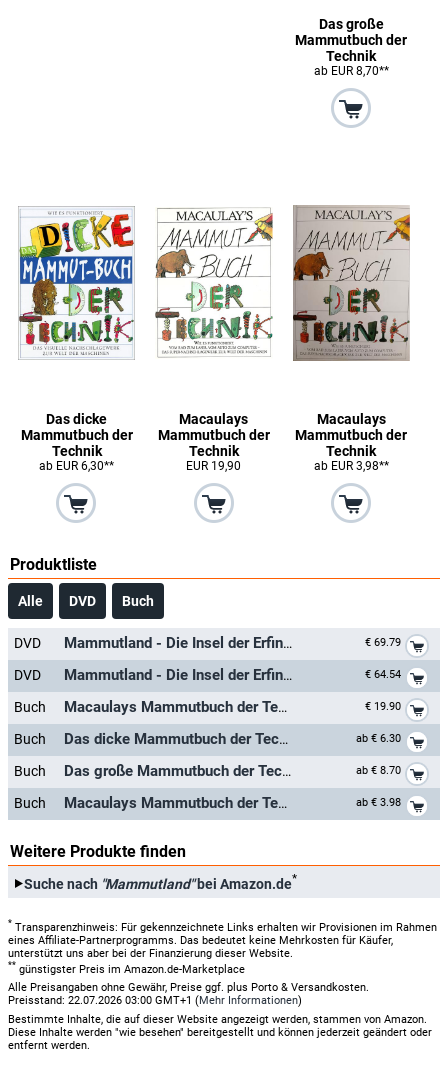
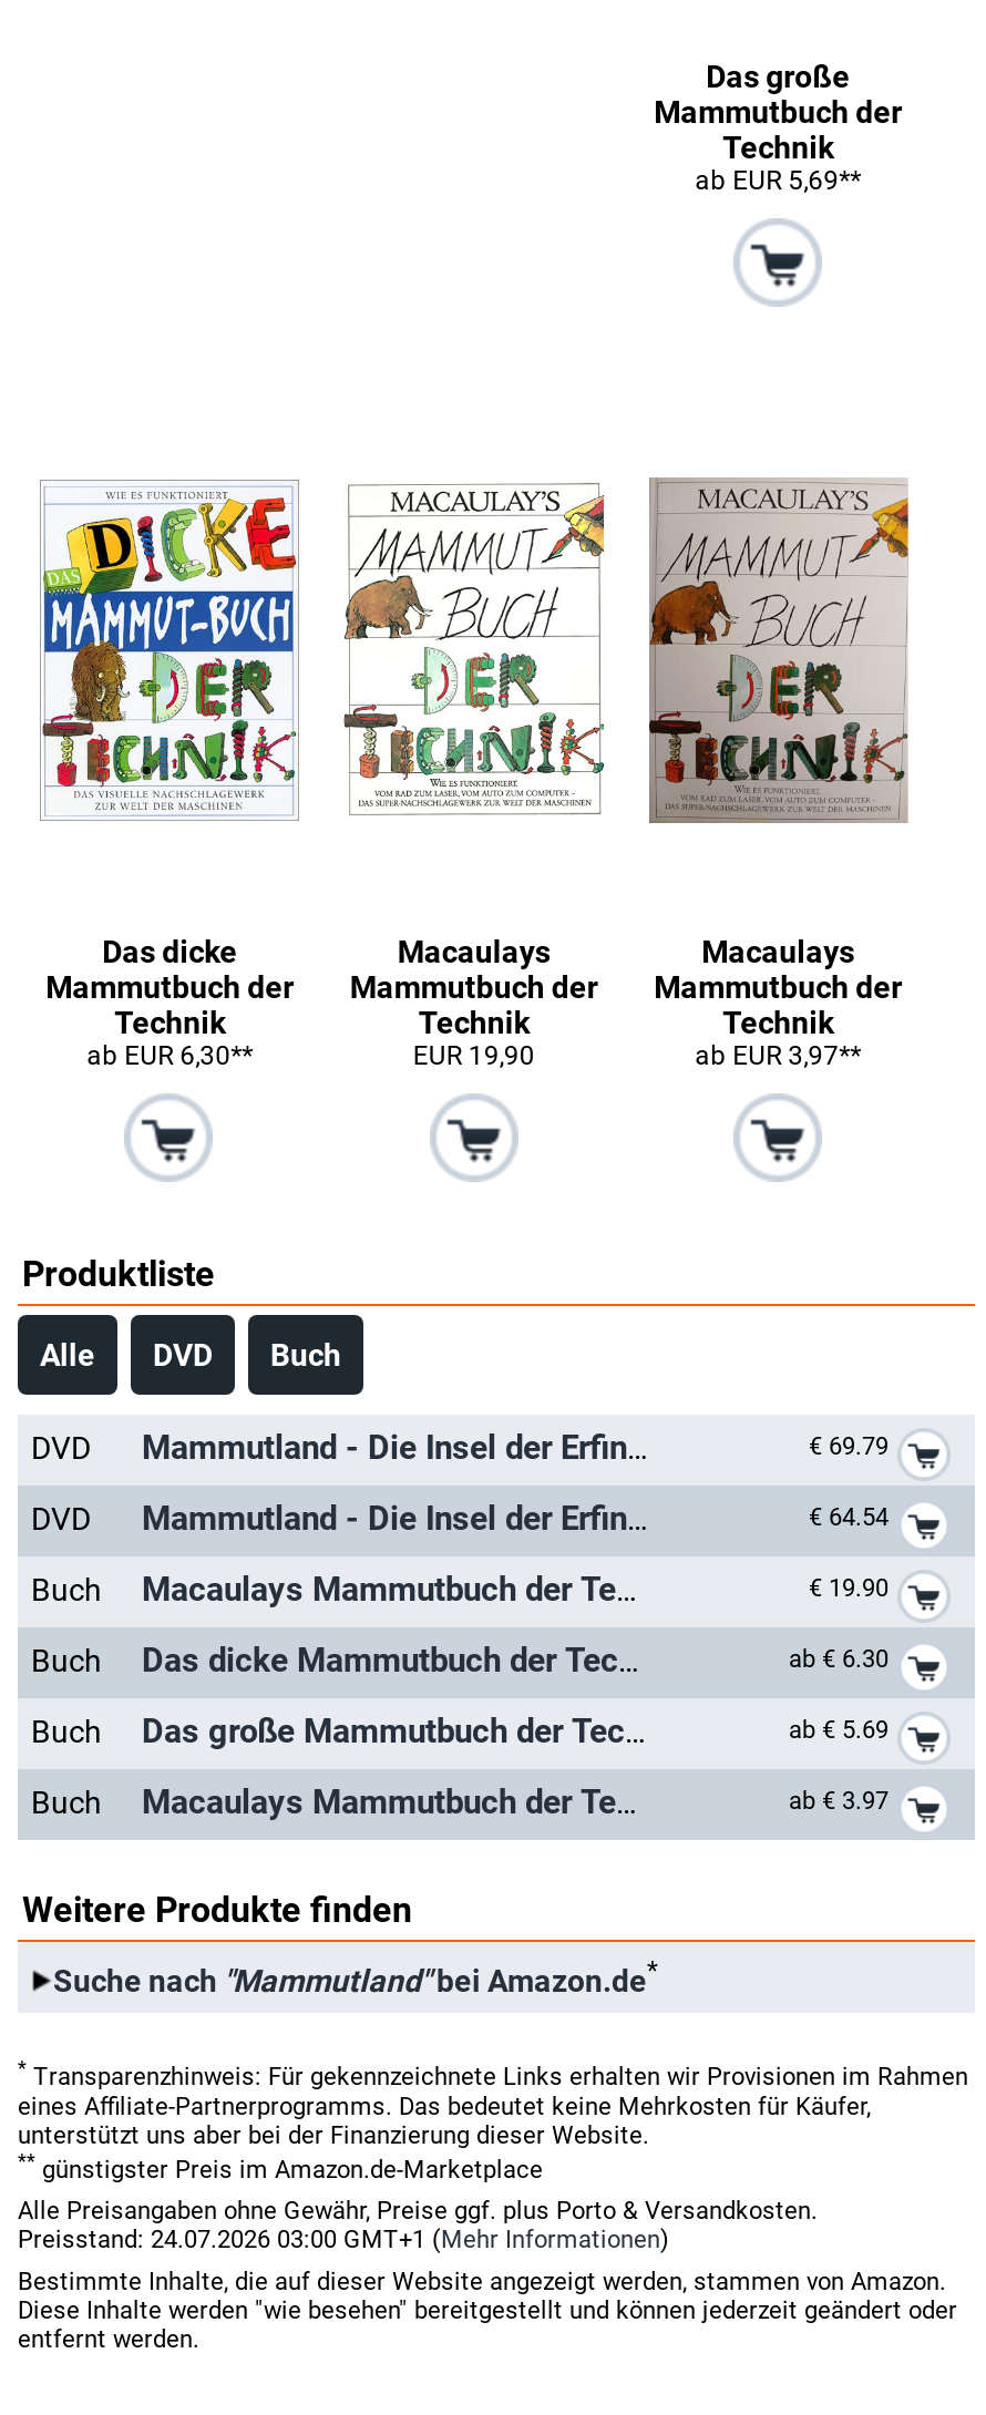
- ab EUR 8,70**
+ ab EUR 5,69**

- ab EUR 3,98**
+ ab EUR 3,97**

- ab € 8.70
+ ab € 5.69

- ab € 3.98
+ ab € 3.97

- Preisstand: 22.07.2026 03:00 GMT+1 (Mehr Informationen)
+ Preisstand: 24.07.2026 03:00 GMT+1 (Mehr Informationen)
